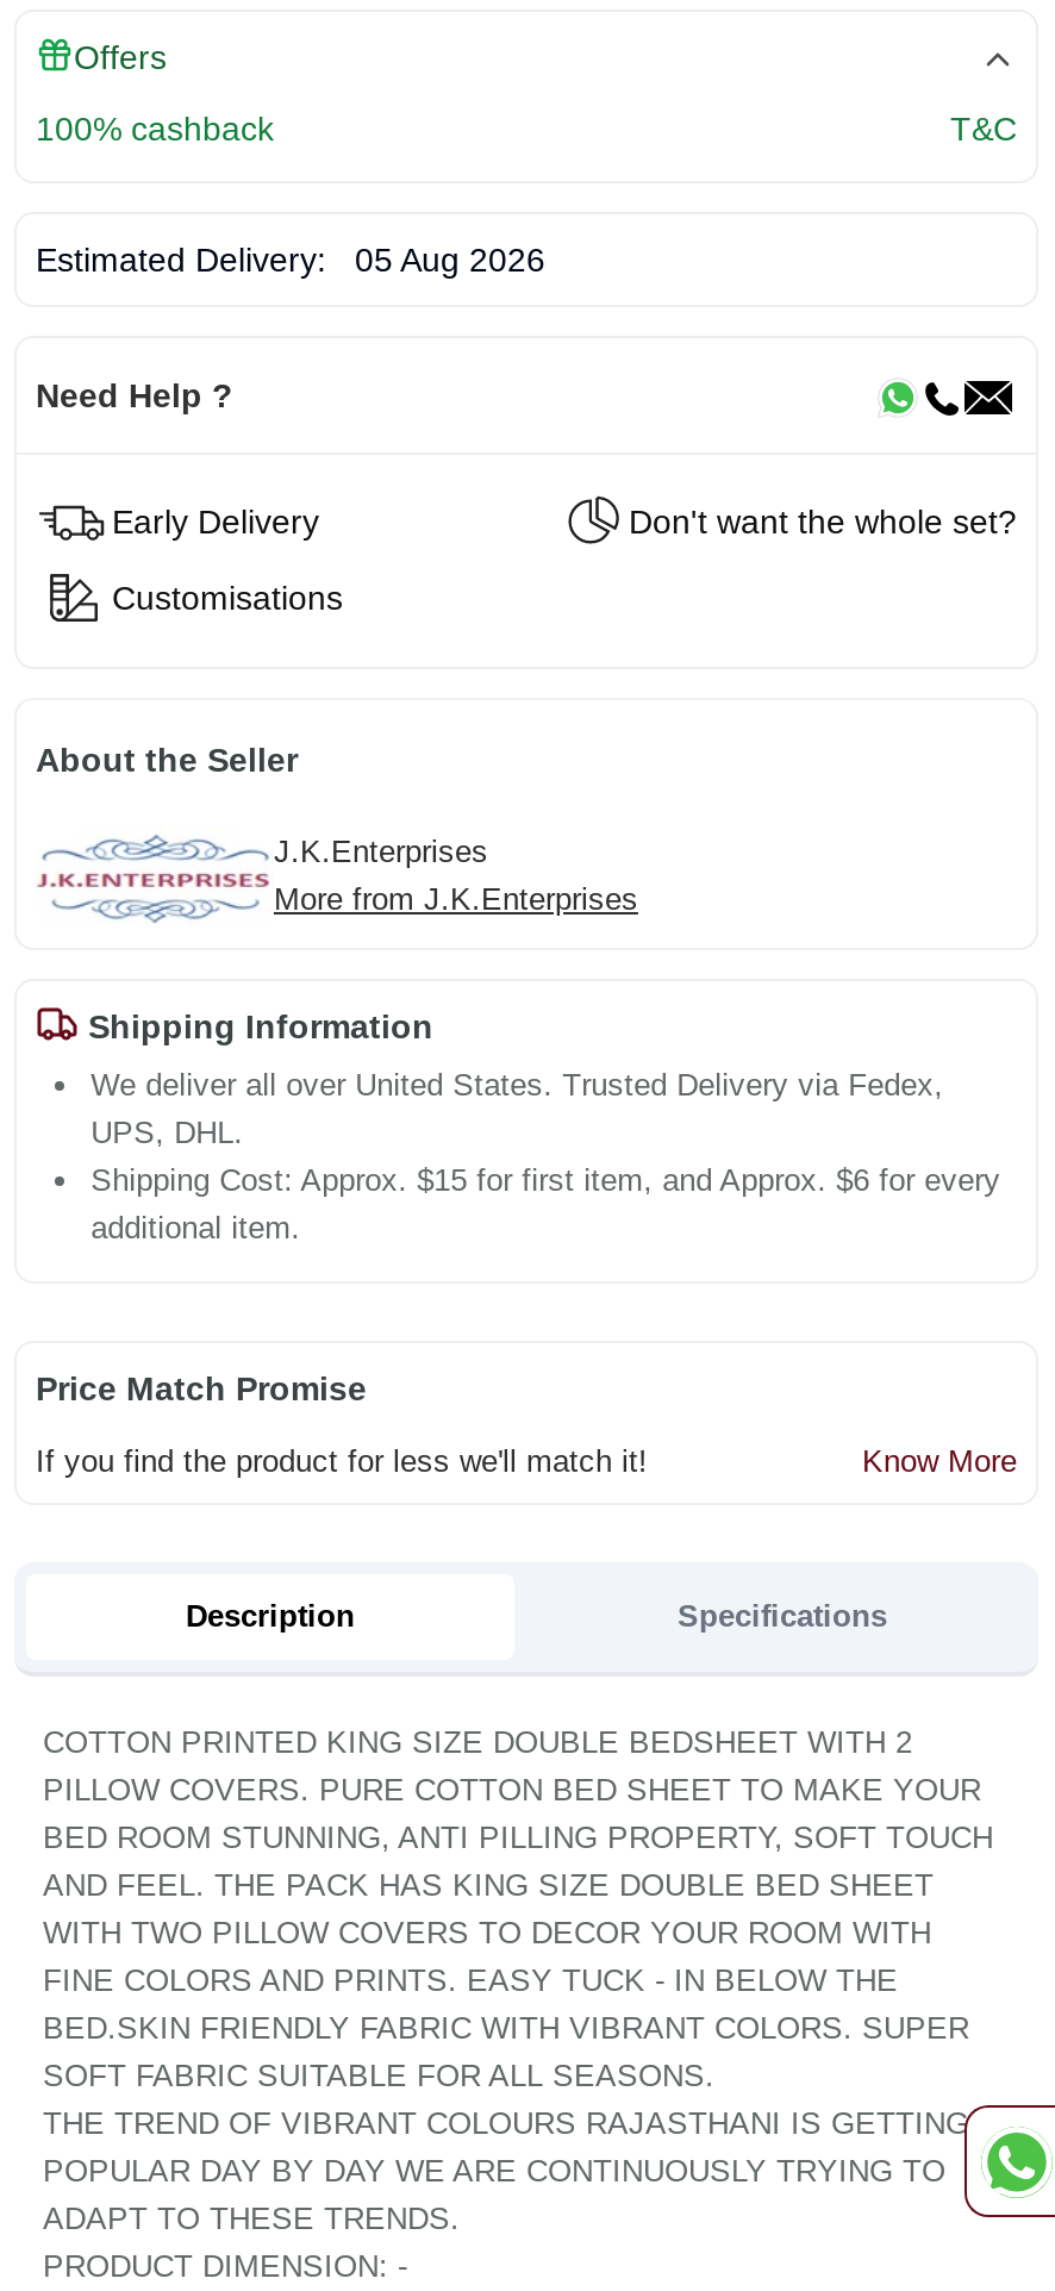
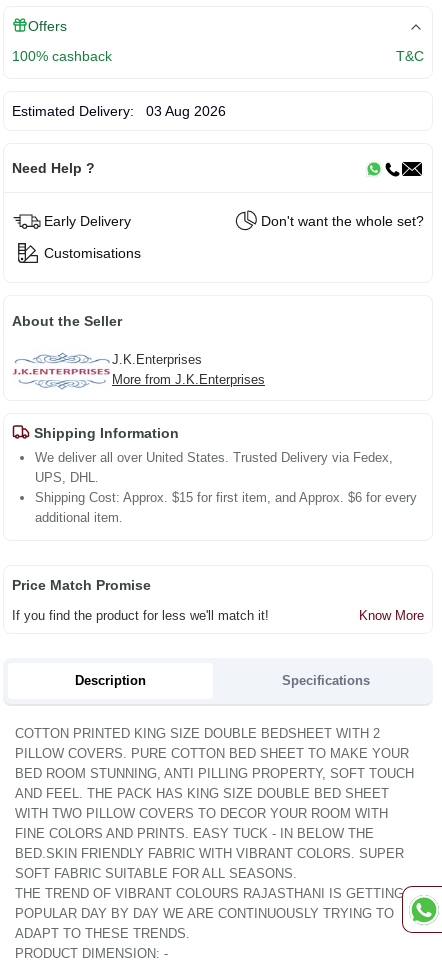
- Estimated Delivery: 05 Aug 2026
+ Estimated Delivery: 03 Aug 2026
